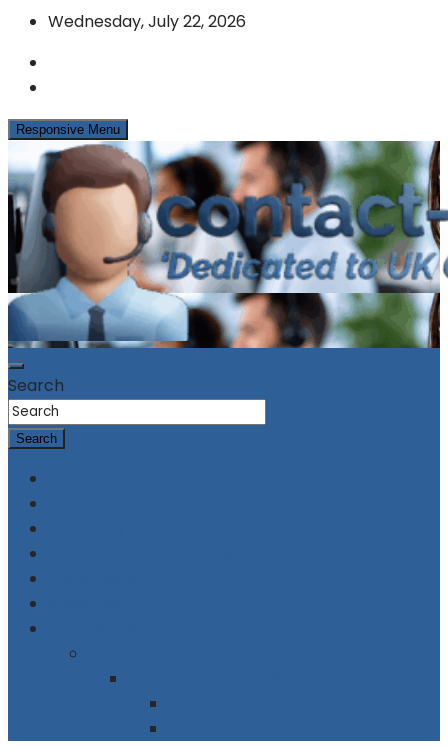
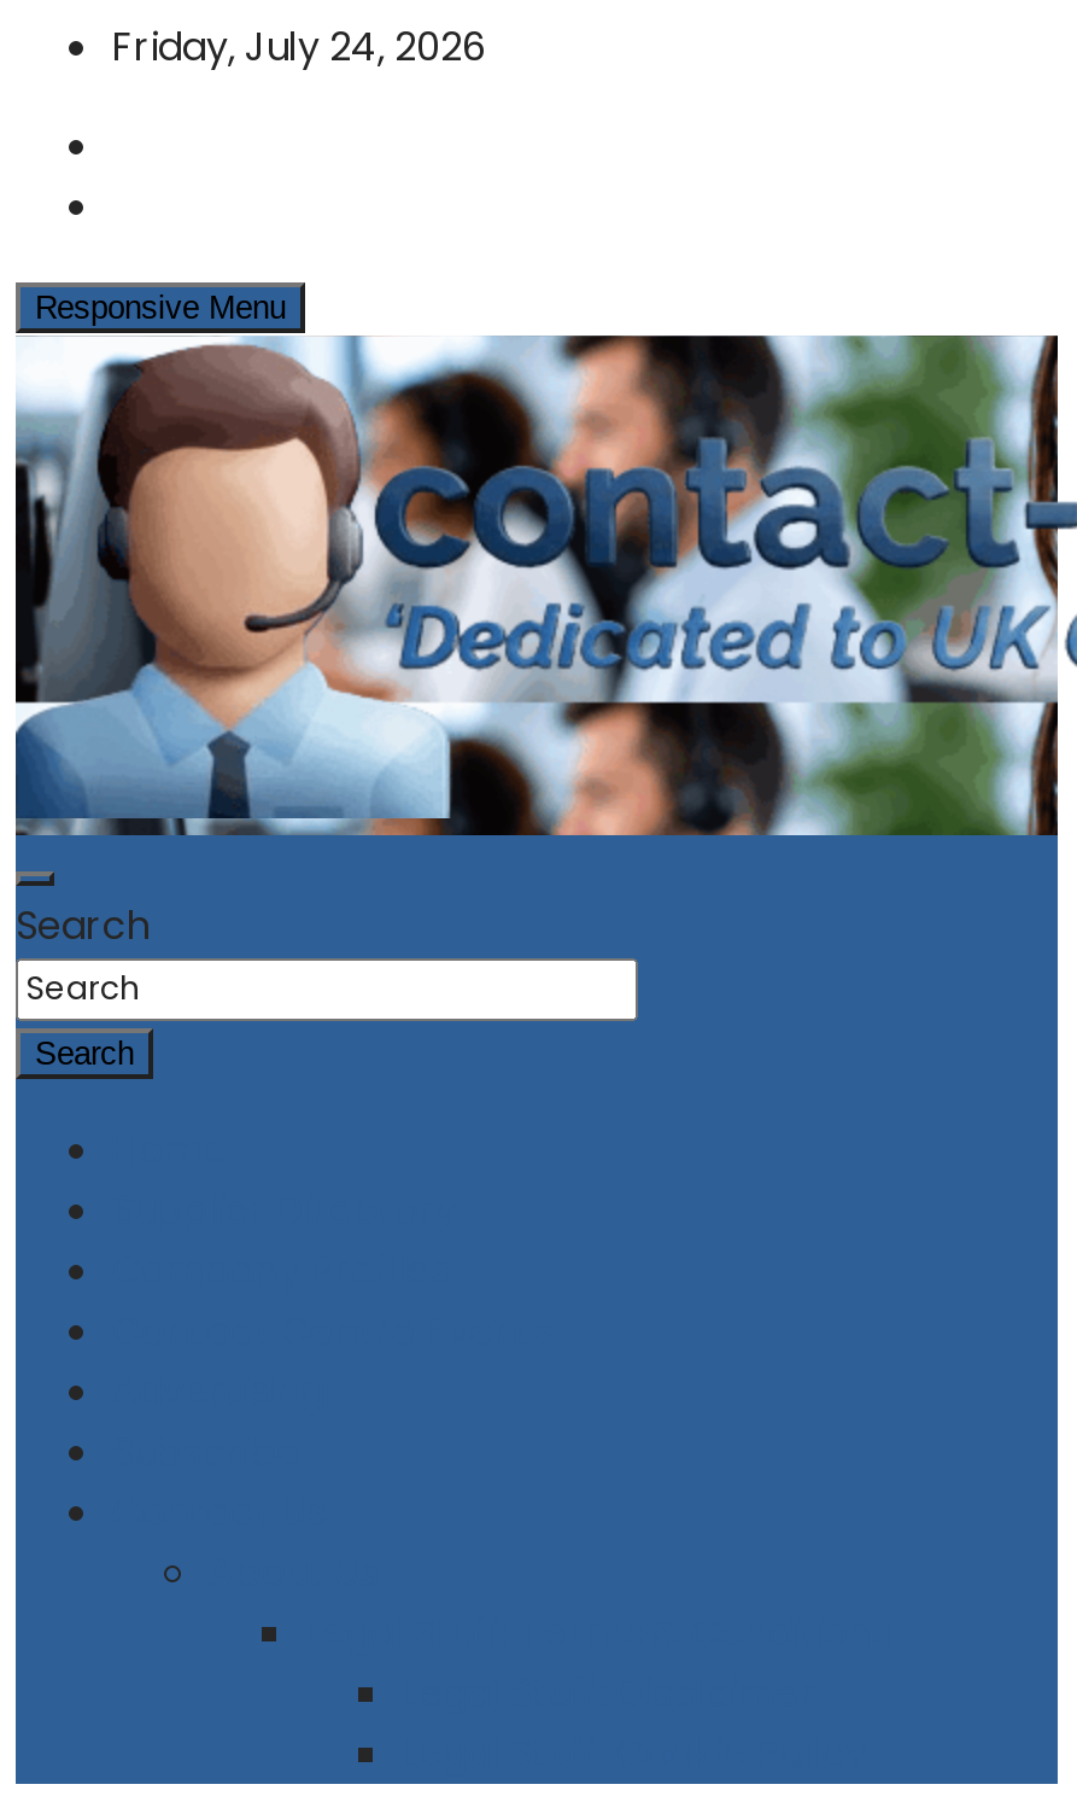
- Wednesday, July 22, 2026
+ Friday, July 24, 2026
